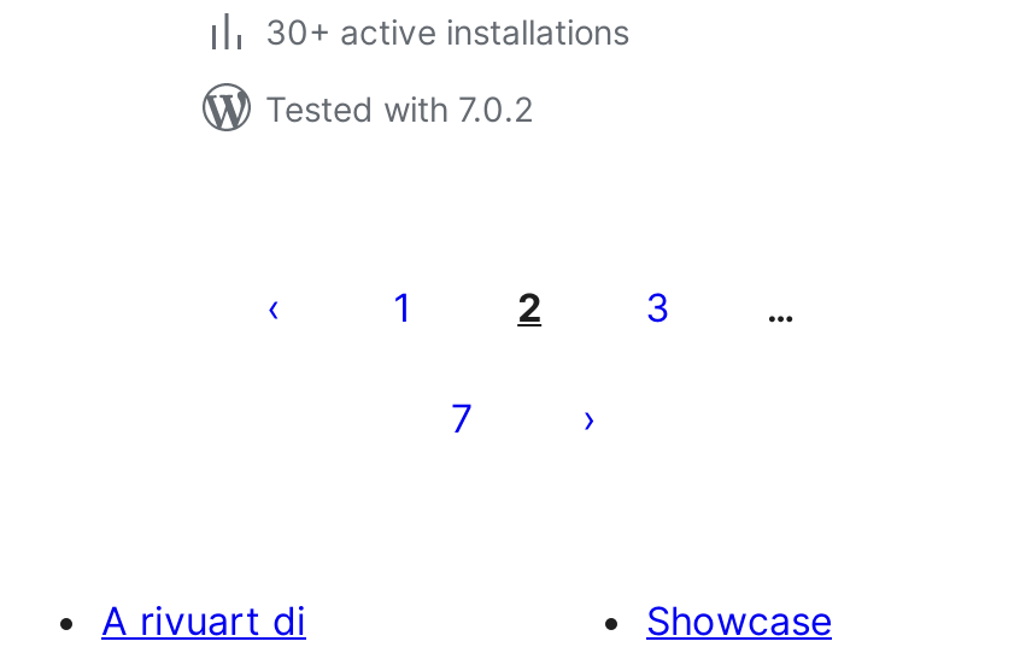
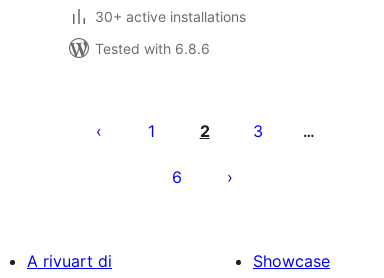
- Tested with 7.0.2
+ Tested with 6.8.6

- 7
+ 6
